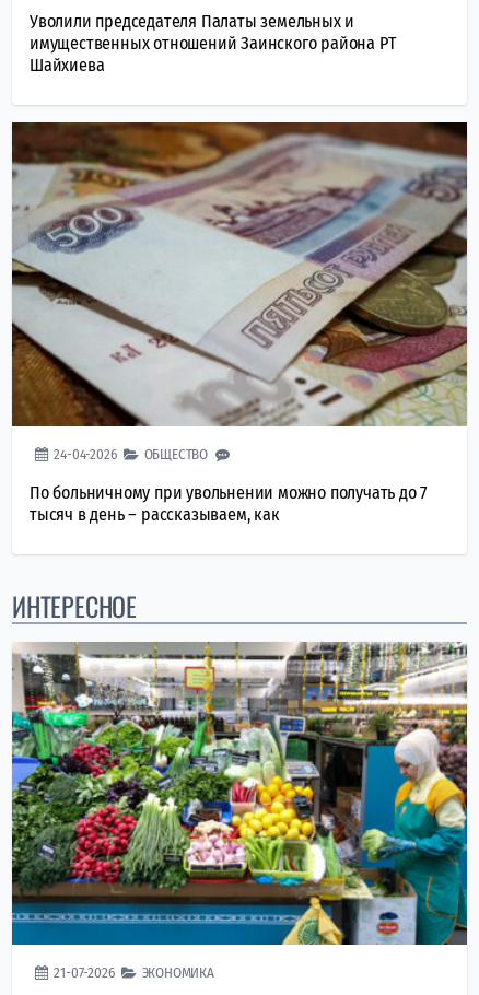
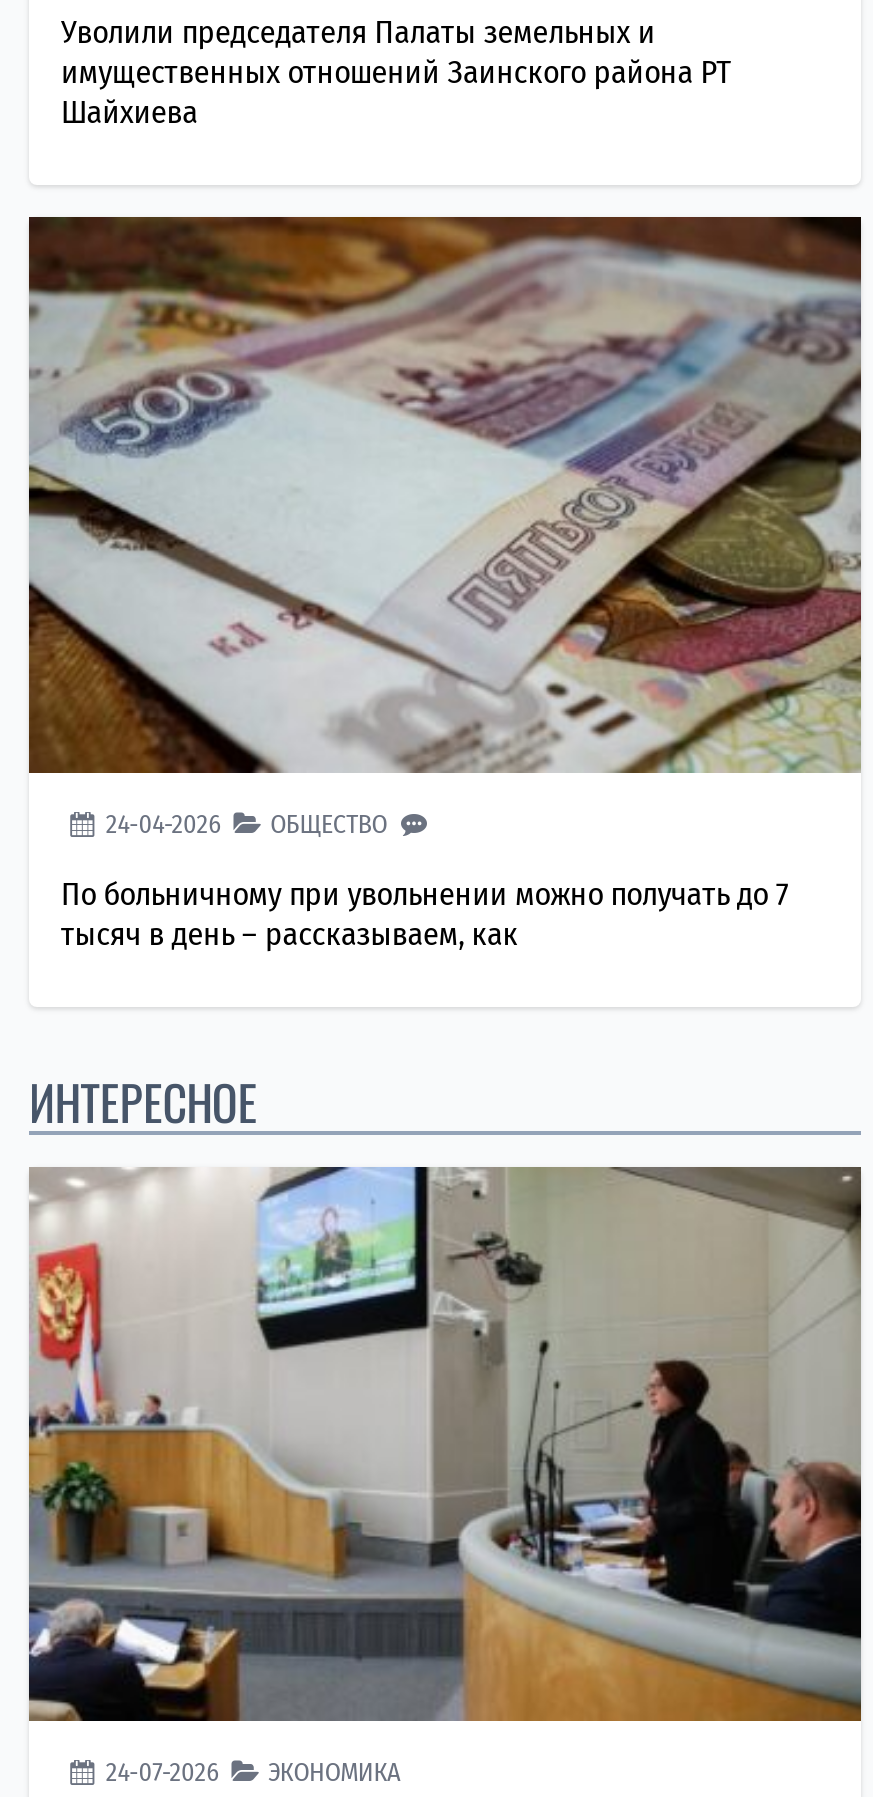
- [image]
- 21-07-2026 ЭКОНОМИКА
+ [image]
+ 24-07-2026 ЭКОНОМИКА
